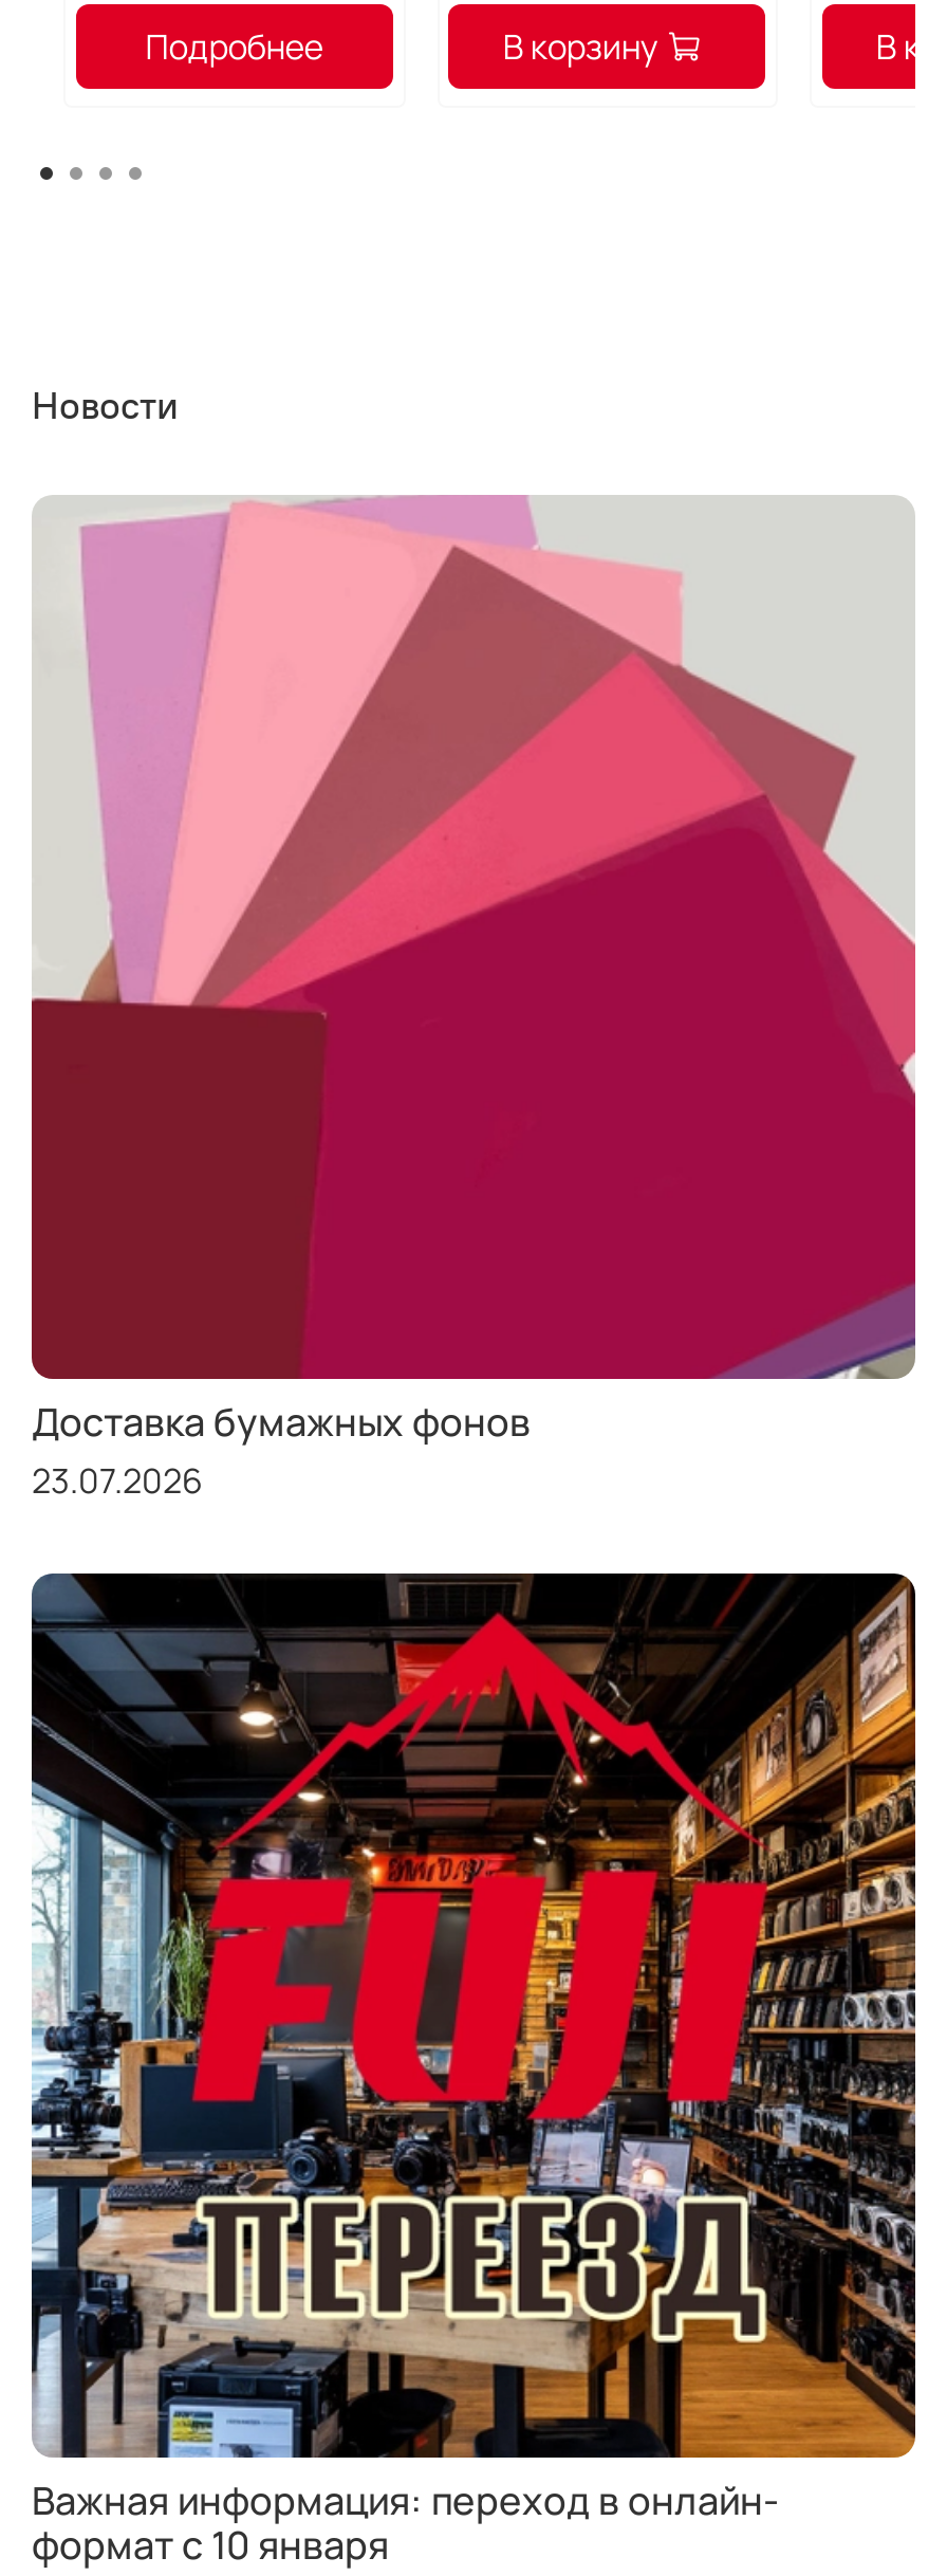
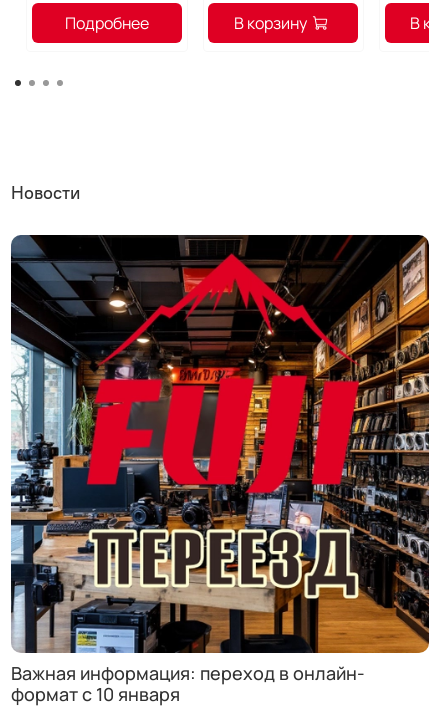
- [image]
- Доставка бумажных фонов
- 23.07.2026
